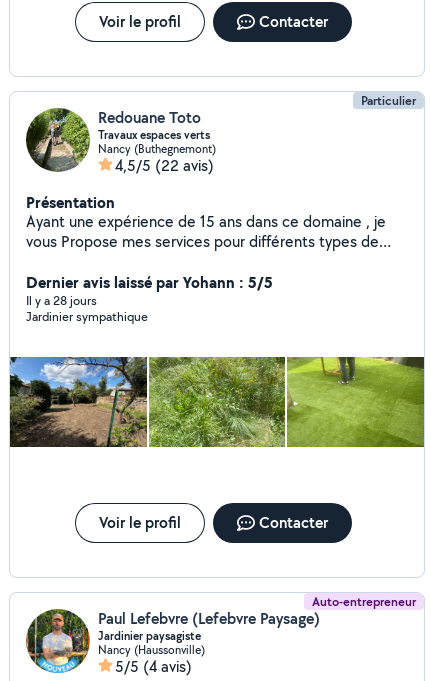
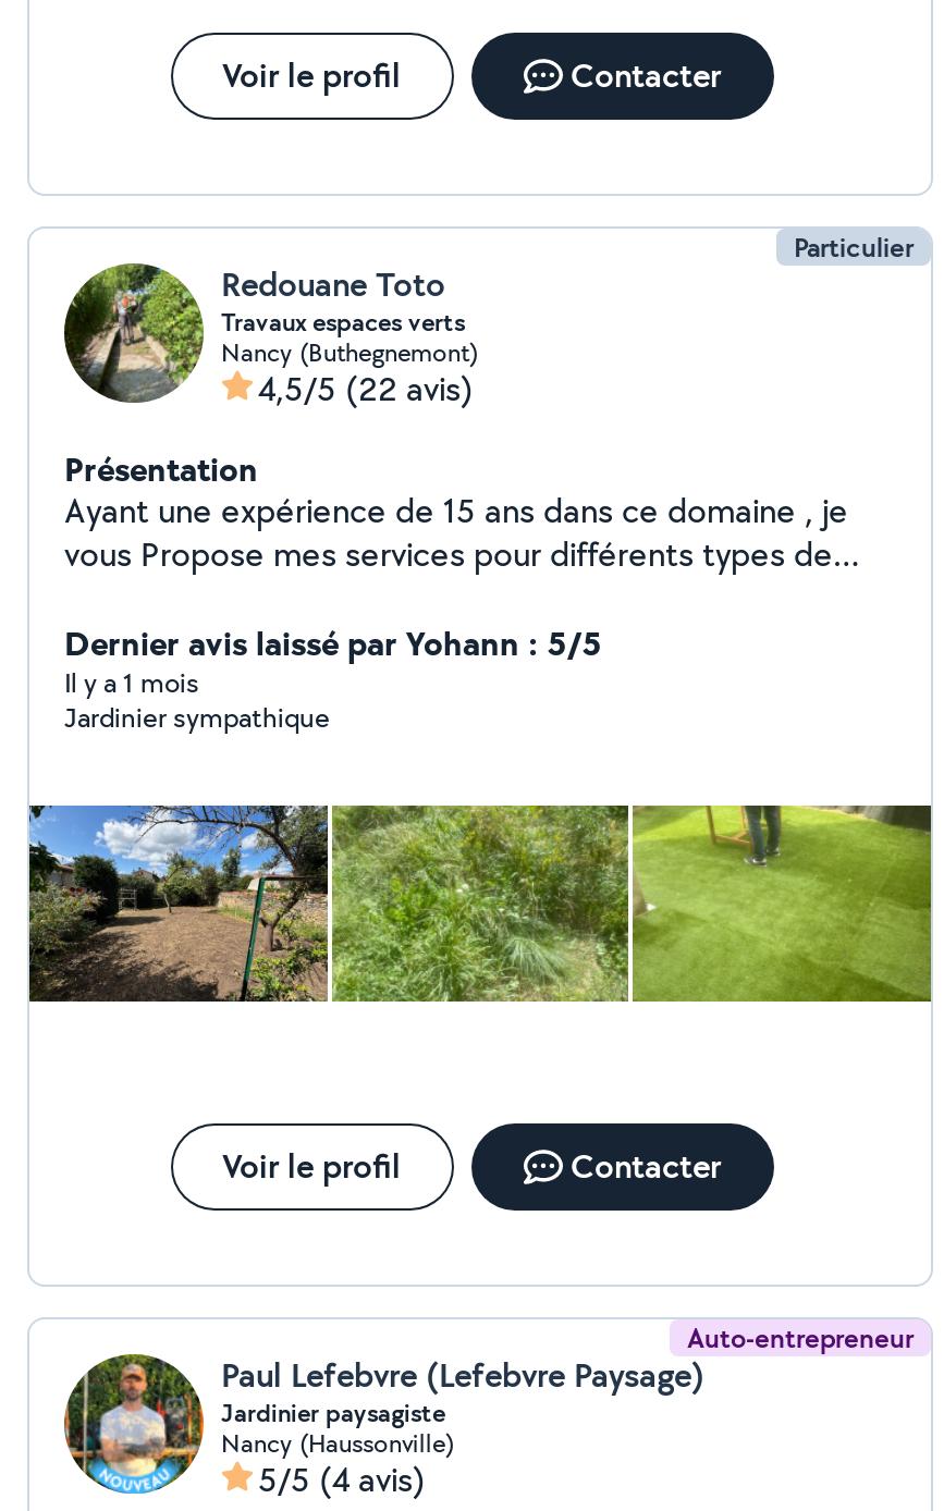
- Il y a 28 jours
+ Il y a 1 mois
